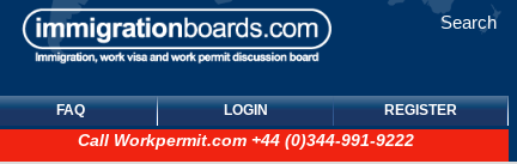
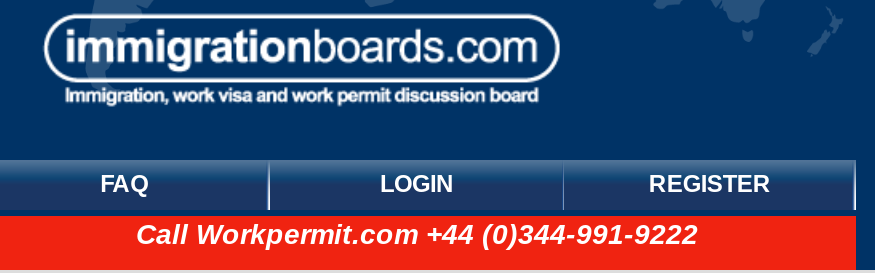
- Search
